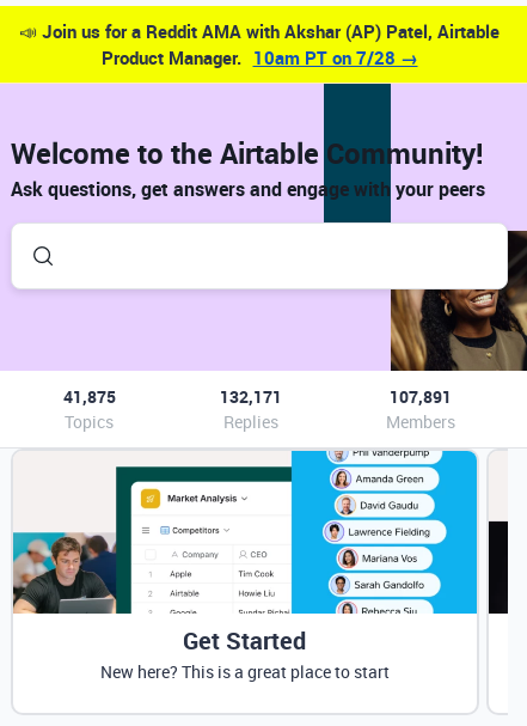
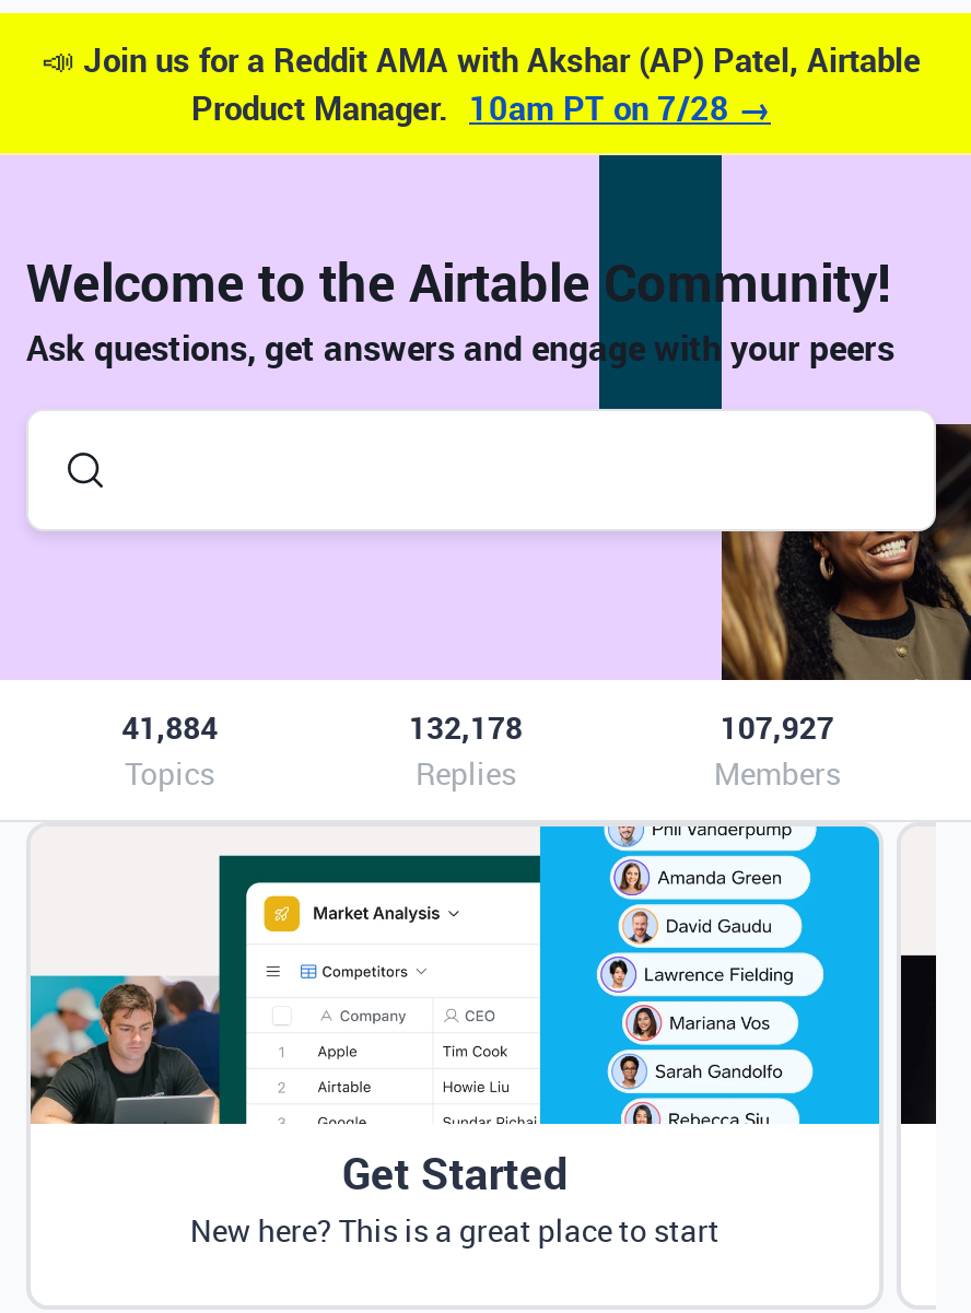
- 41,875
+ 41,884

- 132,171
+ 132,178

- 107,891
+ 107,927
